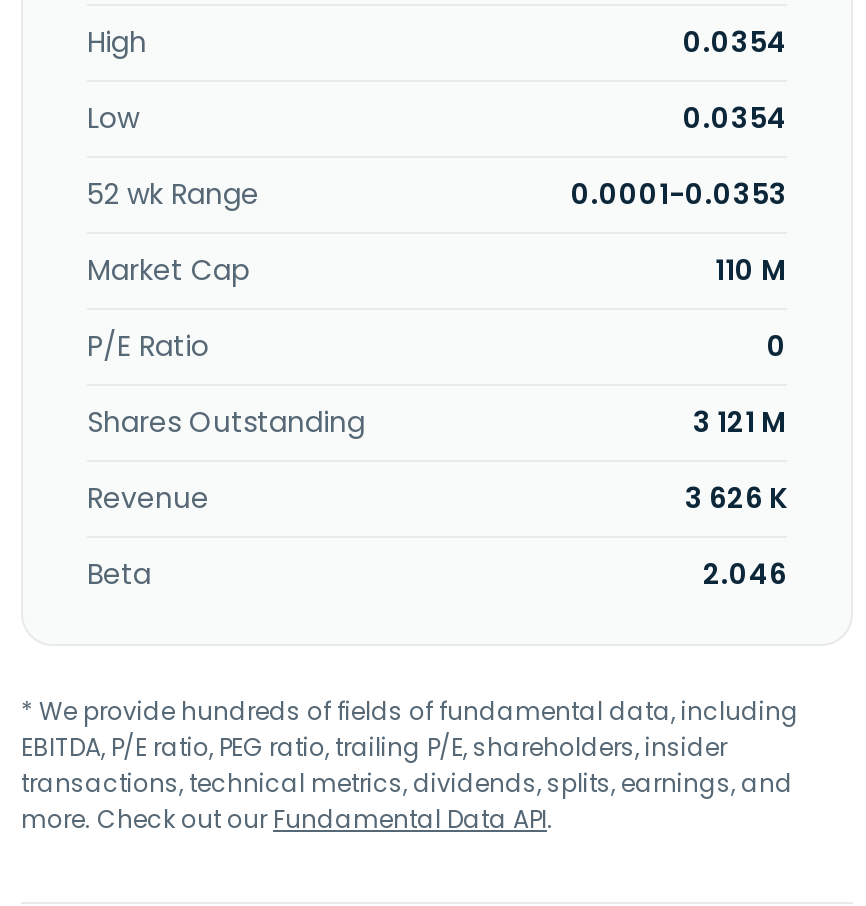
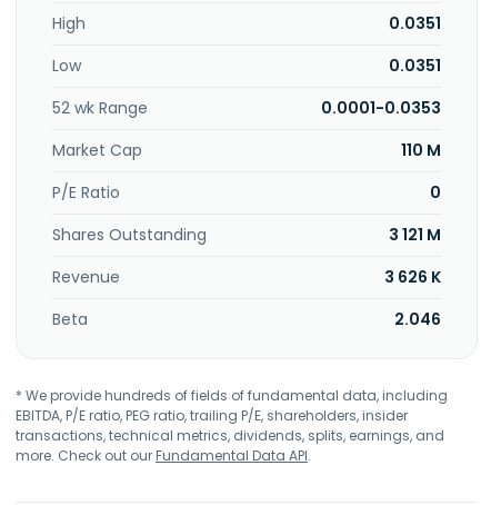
- 0.0354
+ 0.0351

- 0.0354
+ 0.0351
